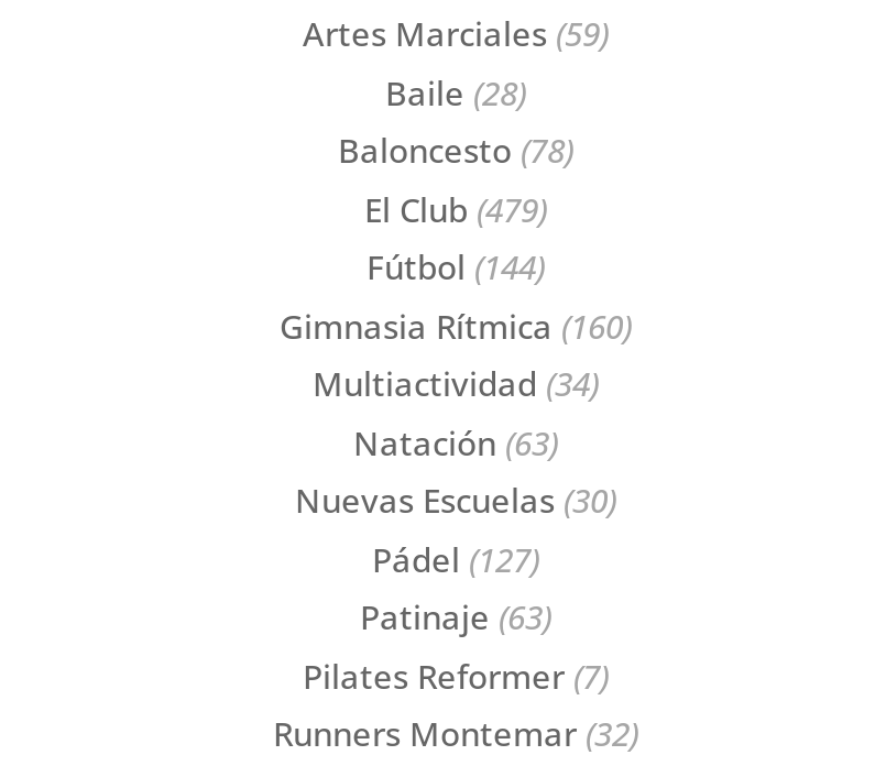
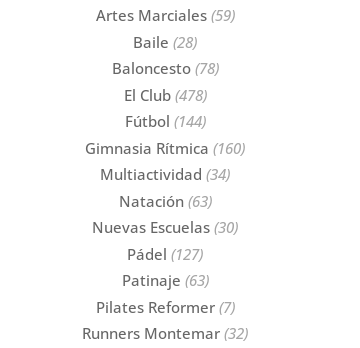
- El Club (479)
+ El Club (478)
